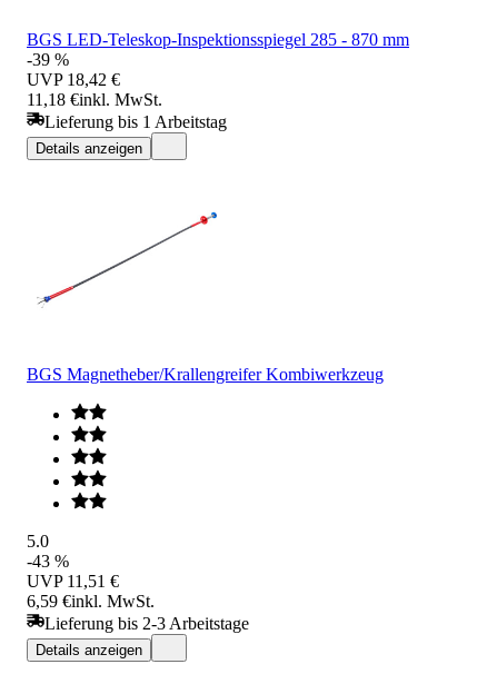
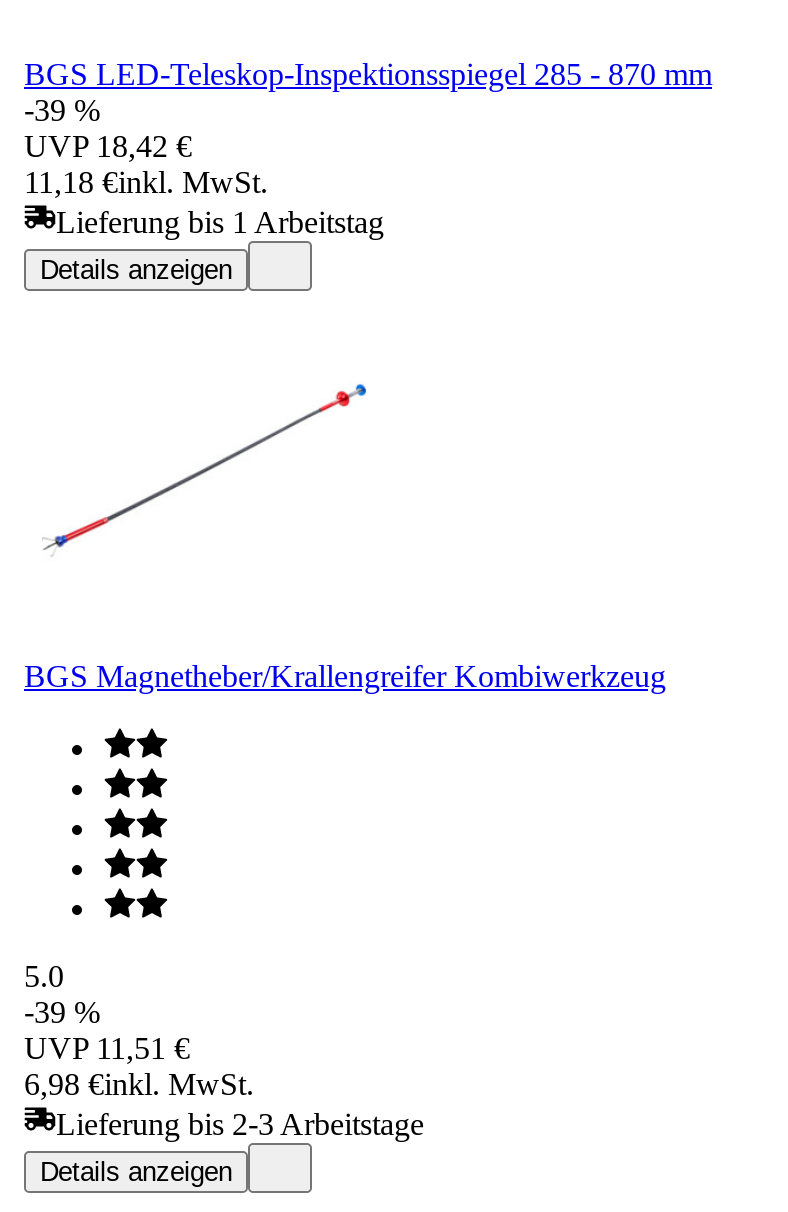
- -43 %
+ -39 %

- 6,59 €inkl. MwSt.
+ 6,98 €inkl. MwSt.
